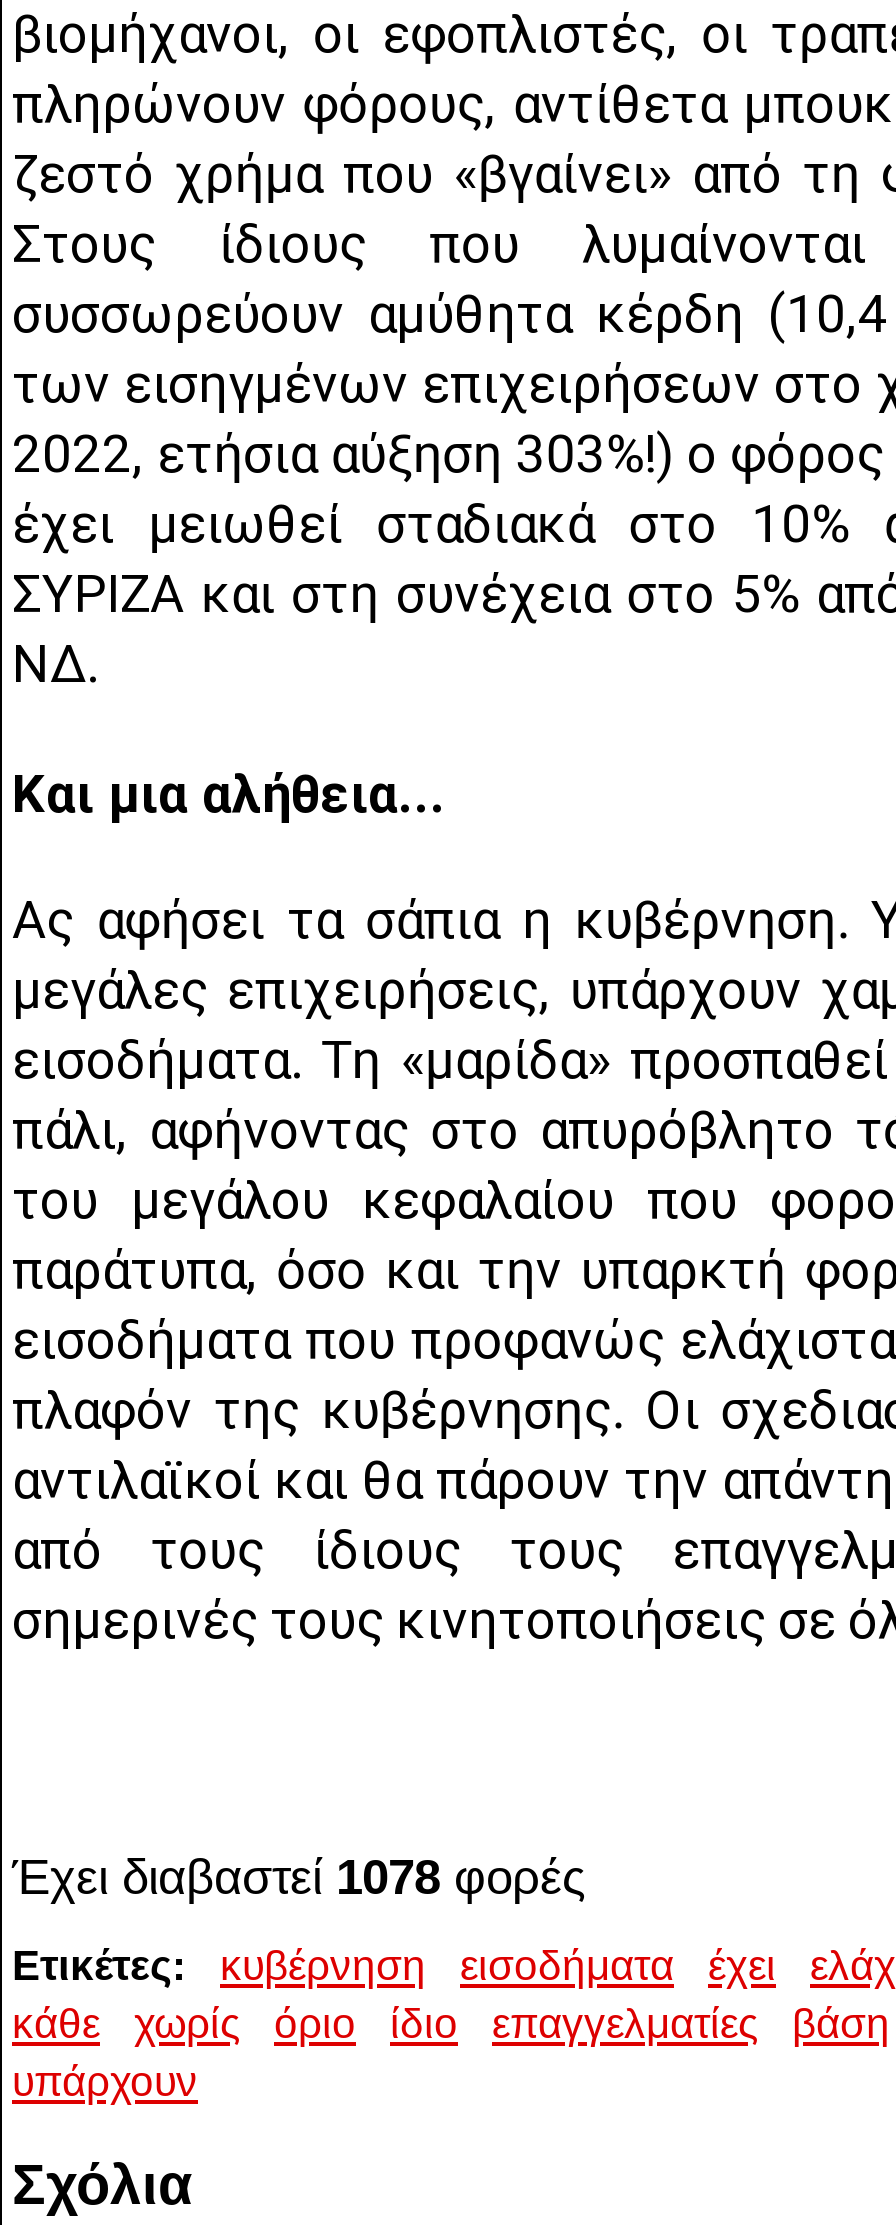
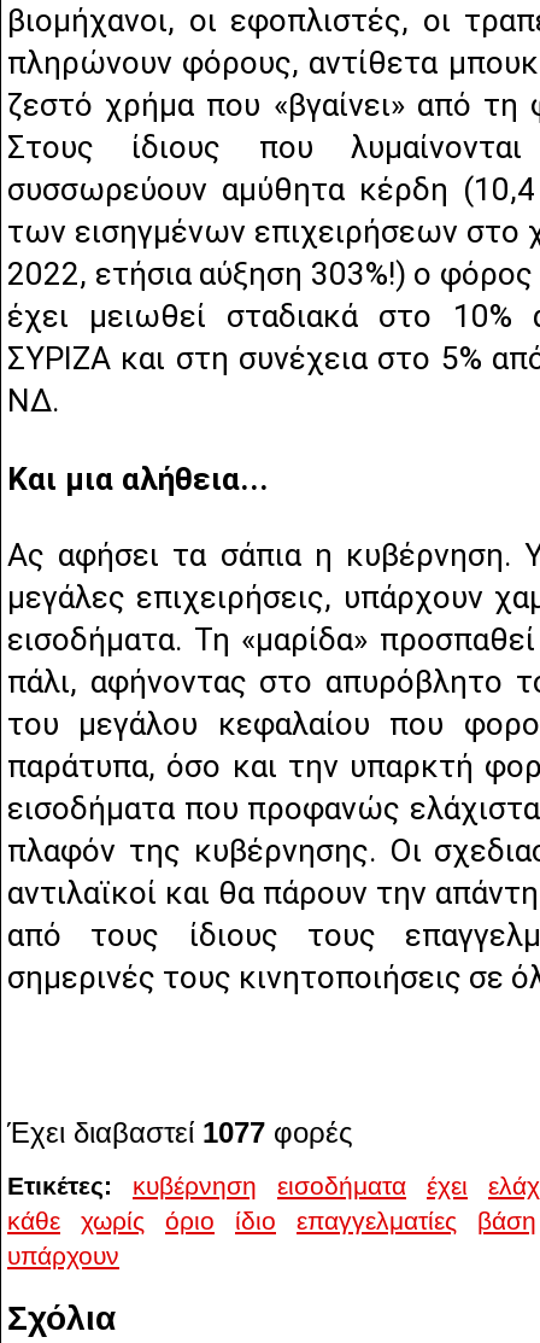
- Έχει διαβαστεί 1078 φορές
+ Έχει διαβαστεί 1077 φορές
